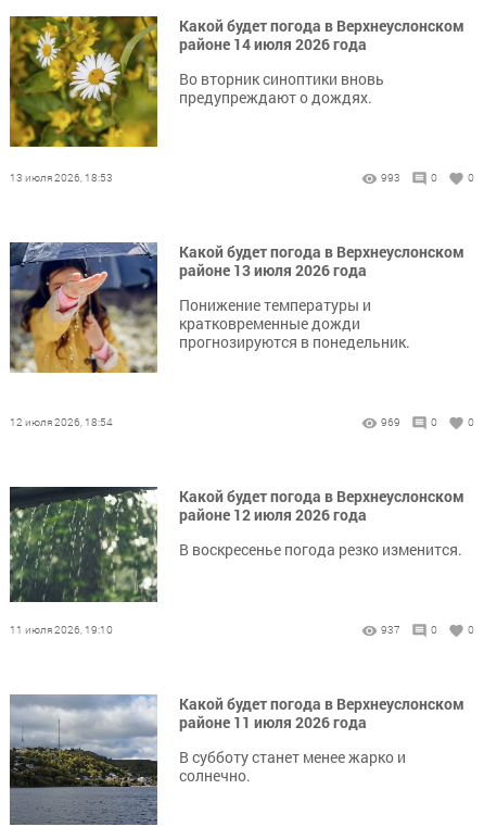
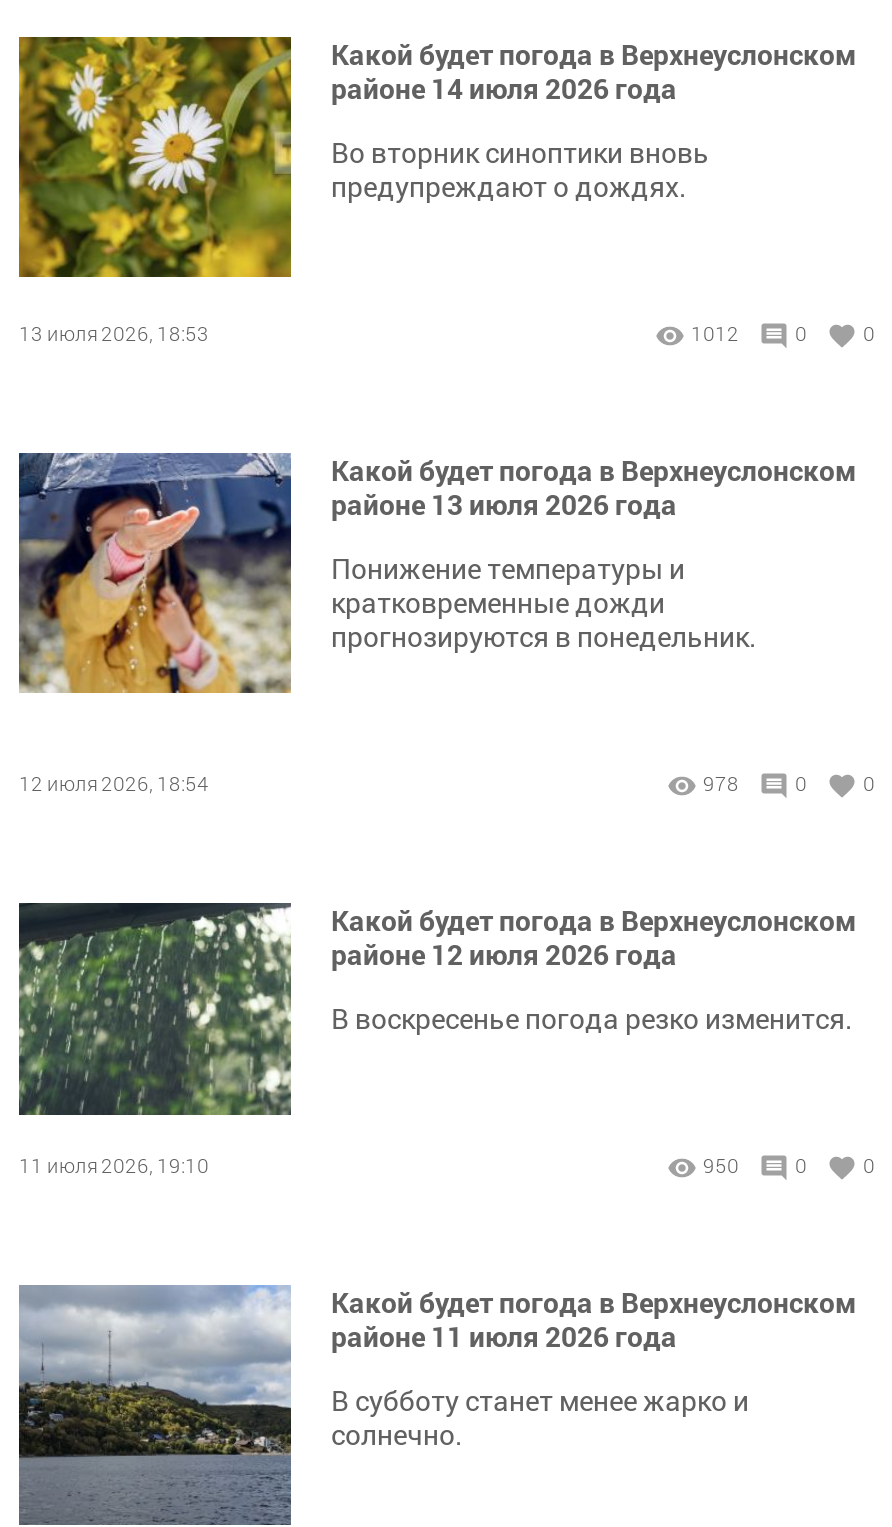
- 993
+ 1012

- 969
+ 978

- 937
+ 950
